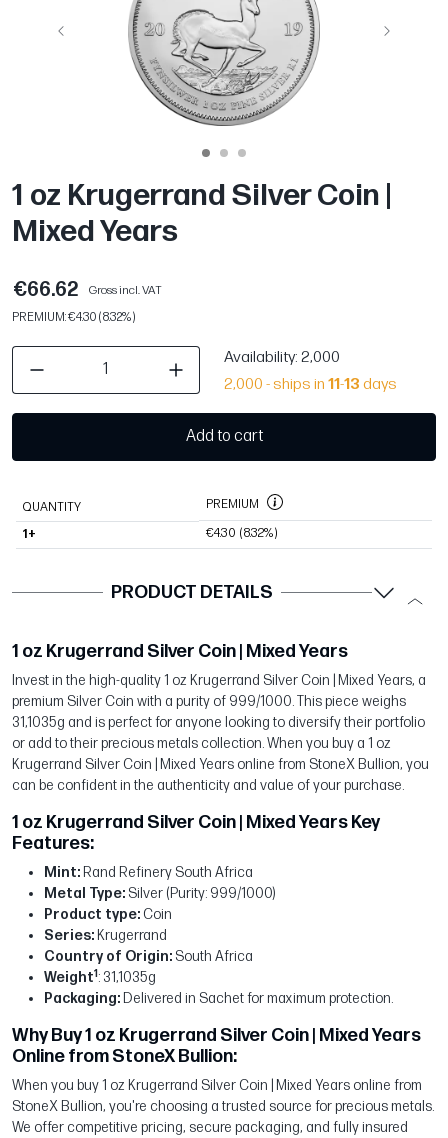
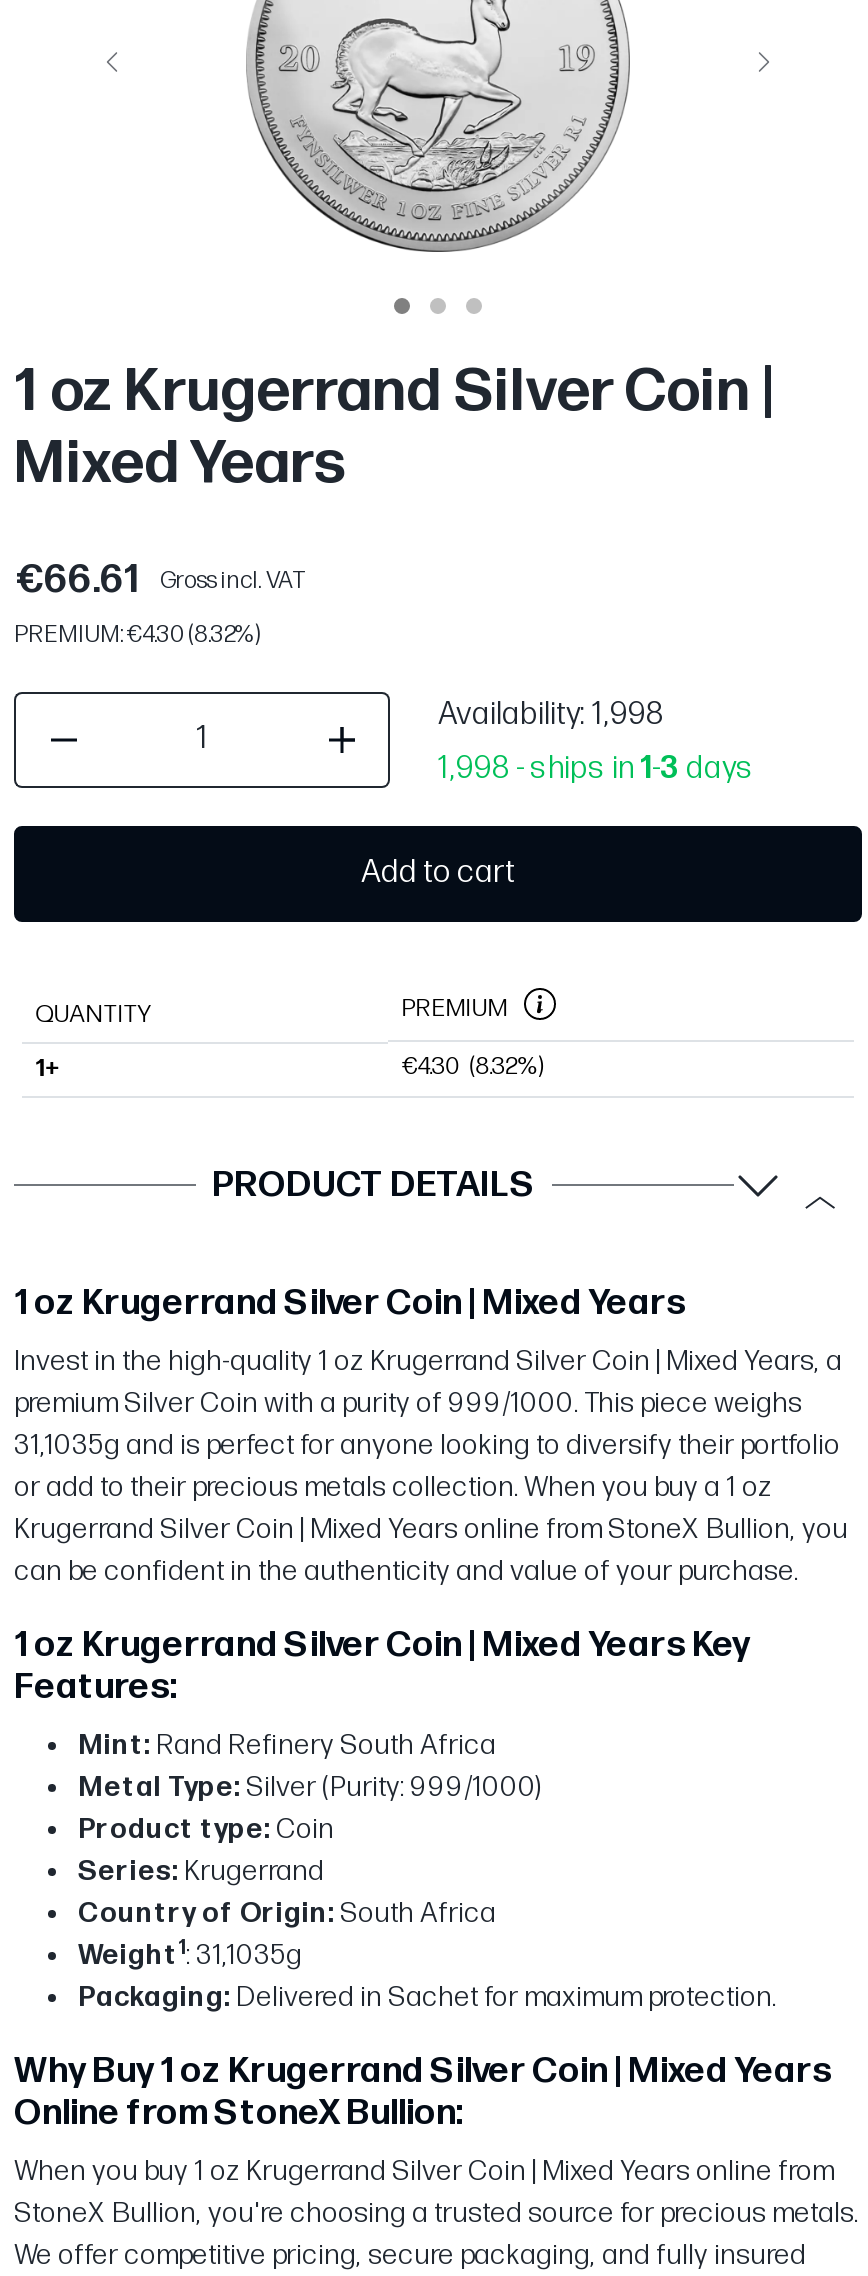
- €66.62 Gross incl. VAT
+ €66.61 Gross incl. VAT

- Availability: 2,000
+ Availability: 1,998

- 2,000 - ships in 11-13 days
+ 1,998 - ships in 1-3 days
